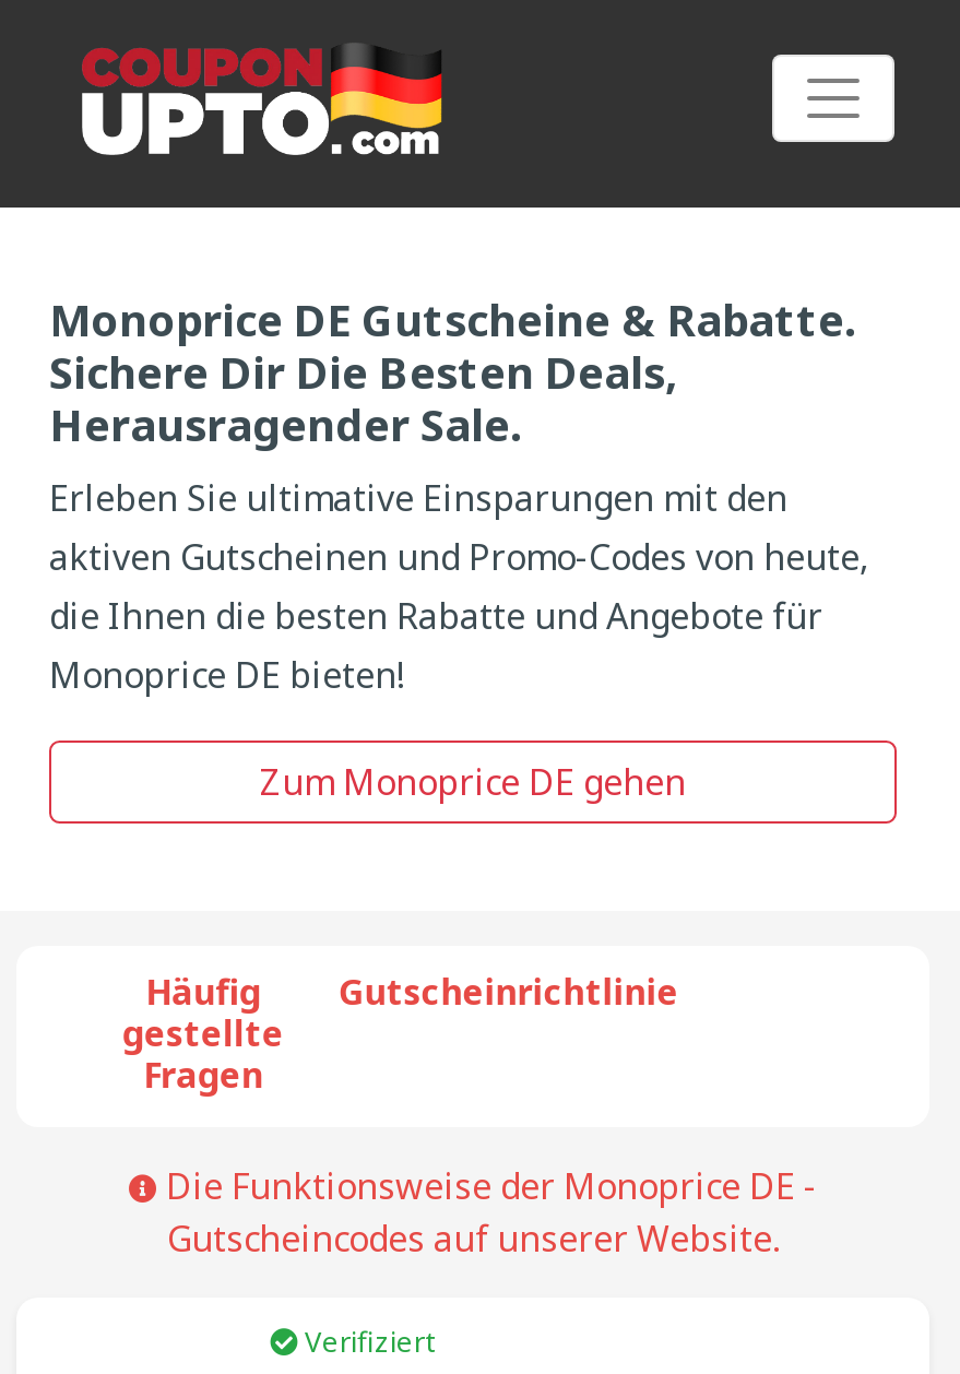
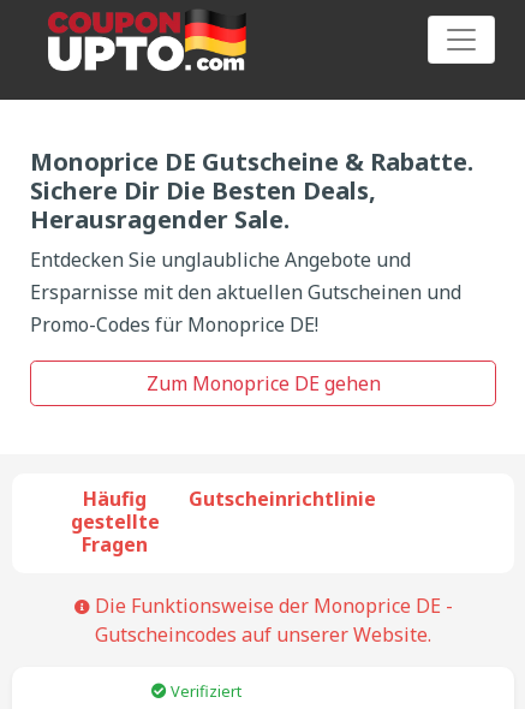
- Erleben Sie ultimative Einsparungen mit den
- aktiven Gutscheinen und Promo-Codes von heute,
- die Ihnen die besten Rabatte und Angebote für
- Monoprice DE bieten!
+ Entdecken Sie unglaubliche Angebote und
+ Ersparnisse mit den aktuellen Gutscheinen und
+ Promo-Codes für Monoprice DE!
